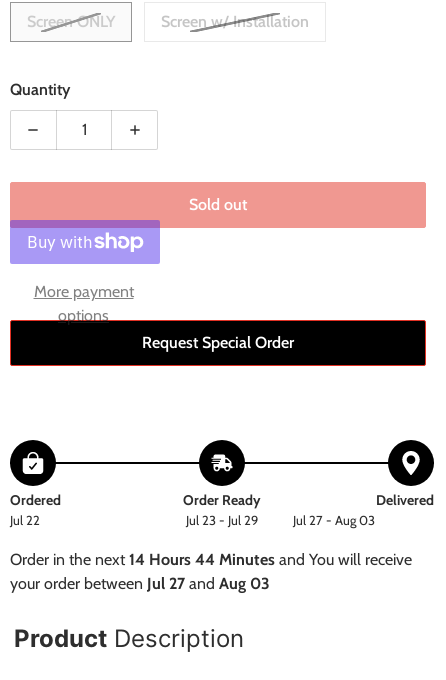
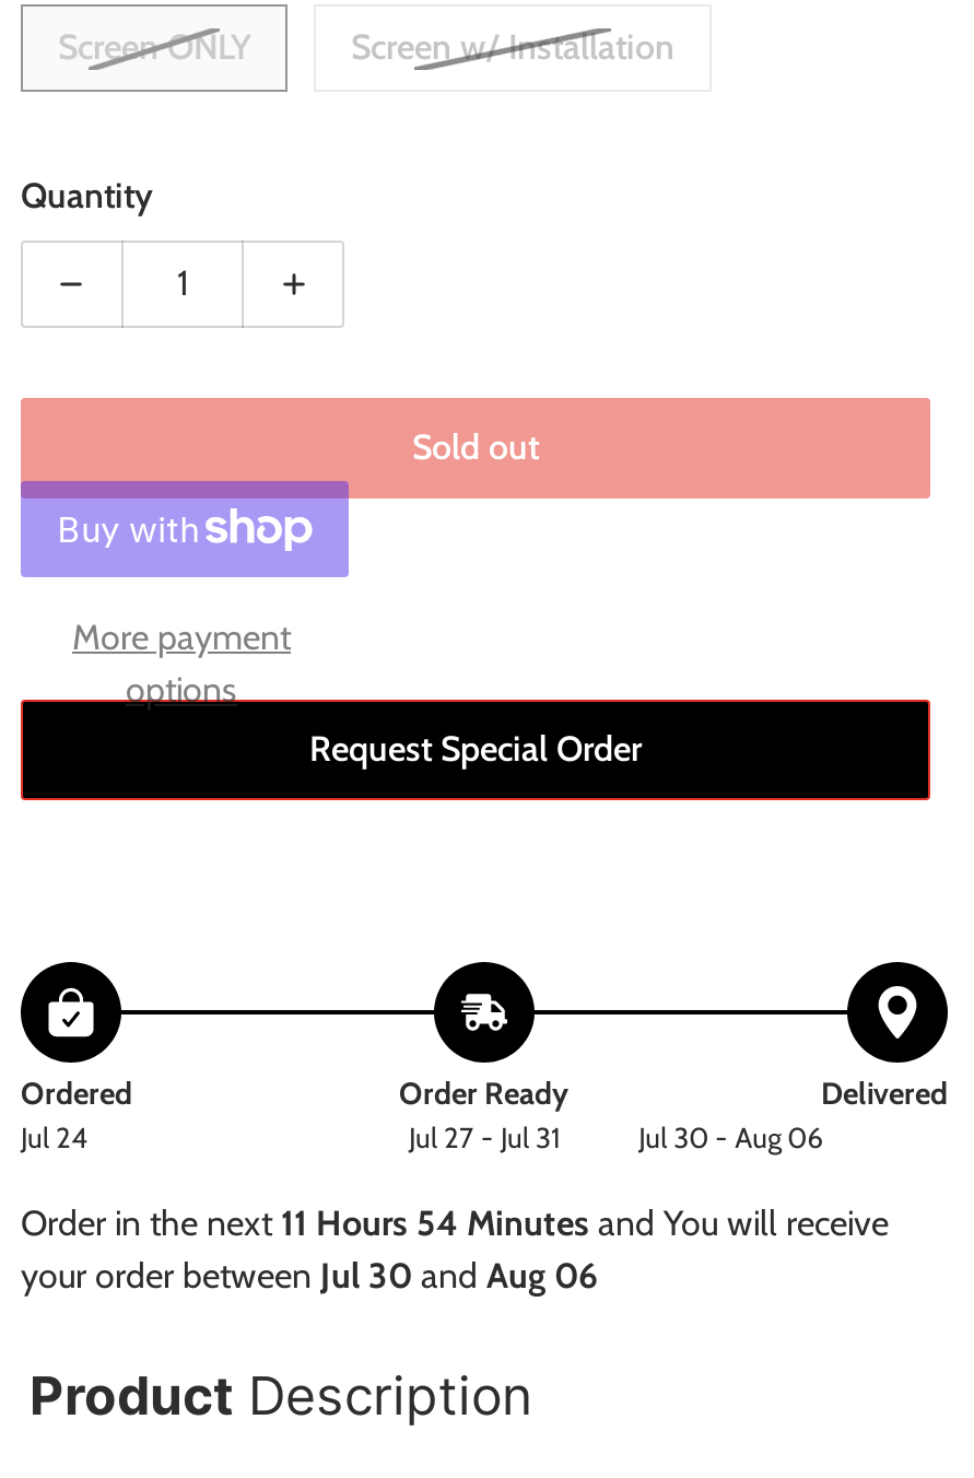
- Jul 22
+ Jul 24

- Jul 23 - Jul 29
+ Jul 27 - Jul 31

- Jul 27 - Aug 03
+ Jul 30 - Aug 06

- Order in the next 14 Hours 44 Minutes and You will receive
+ Order in the next 11 Hours 54 Minutes and You will receive

- your order between Jul 27 and Aug 03
+ your order between Jul 30 and Aug 06
